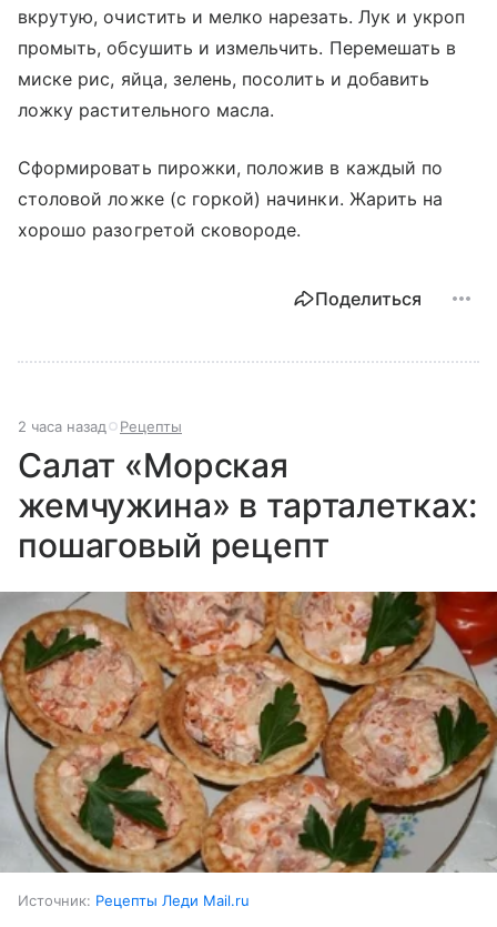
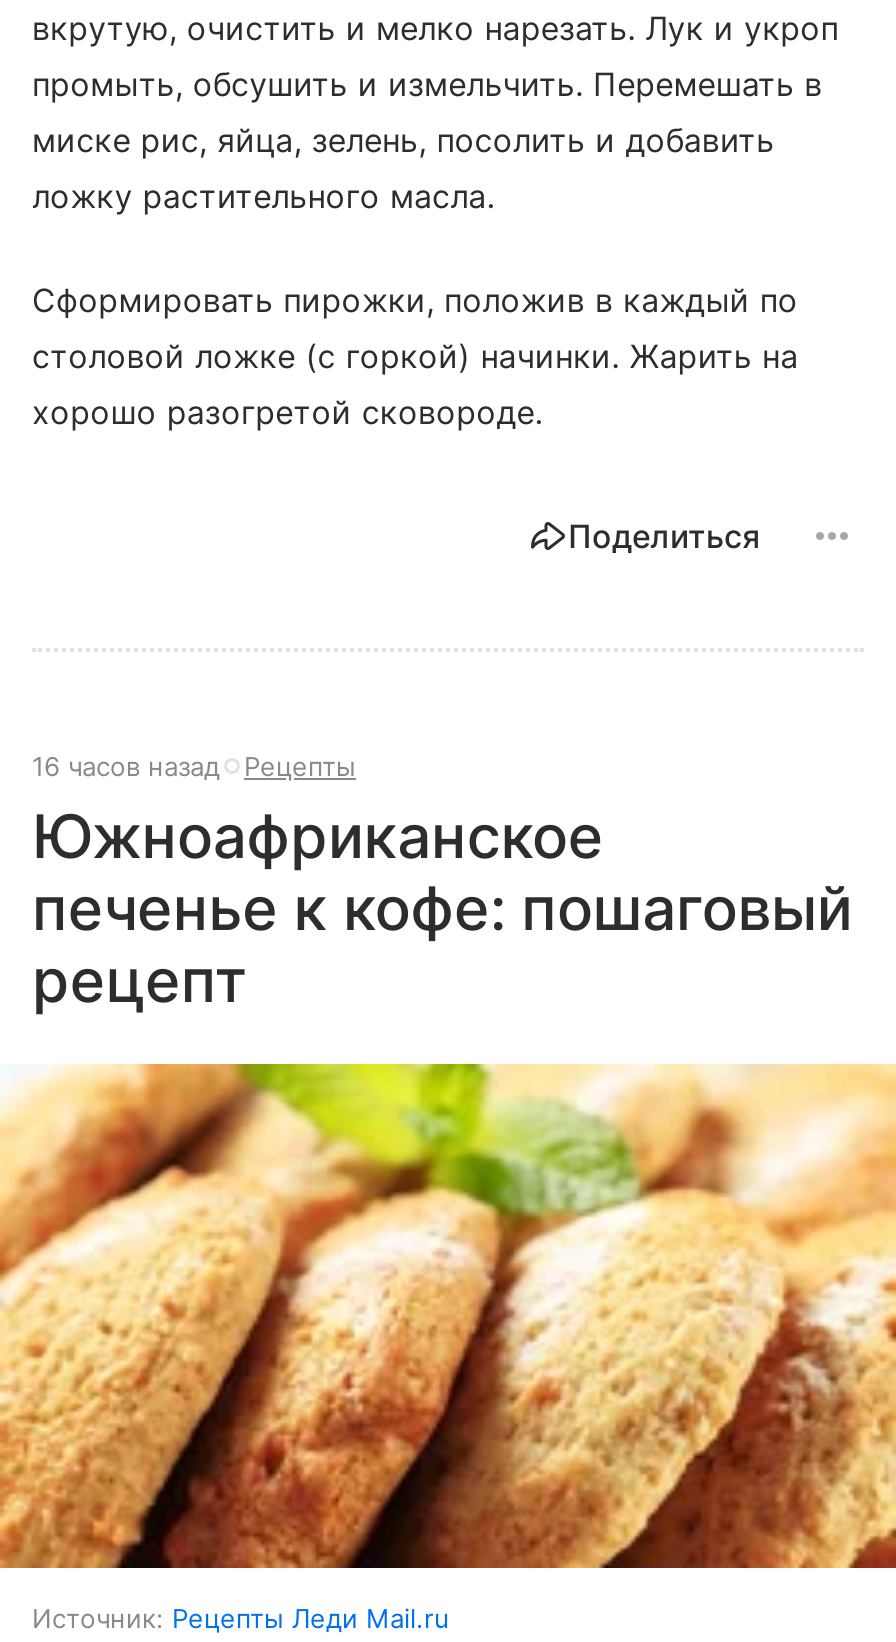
- 2 часа назад Рецепты
+ 16 часов назад Рецепты

- Салат «Морская
- жемчужина» в тарталетках:
- пошаговый рецепт
+ Южноафриканское
+ печенье к кофе: пошаговый
+ рецепт

- [image]
+ [image]
